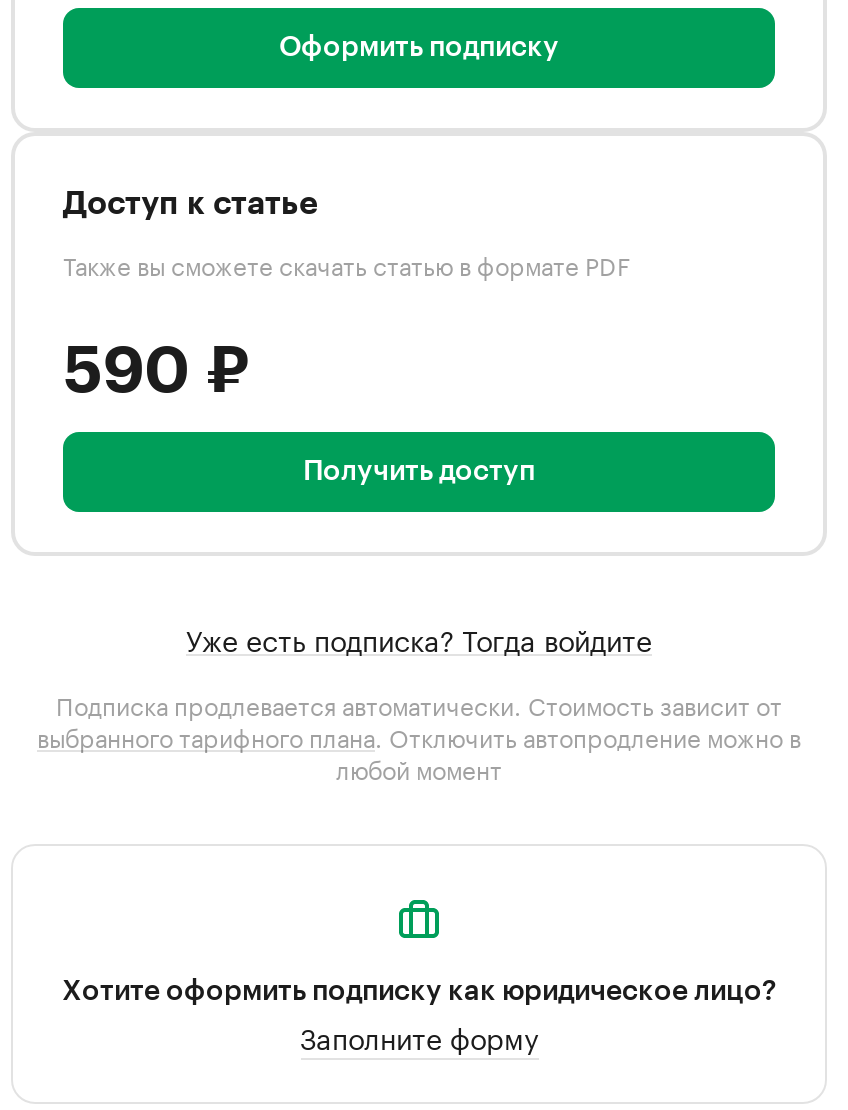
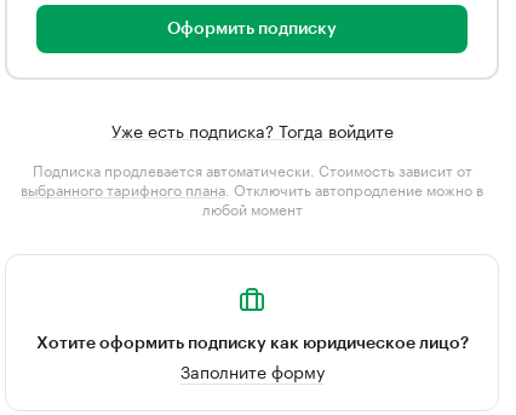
- Доступ к статье
- Также вы сможете скачать статью в формате PDF
- 590 ₽
- Получить доступ
